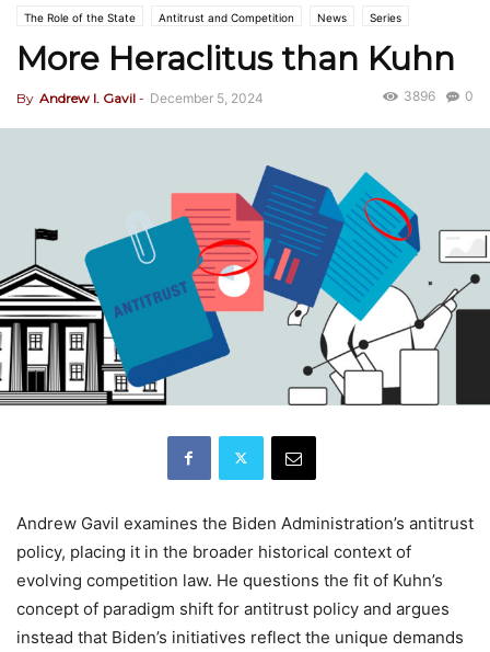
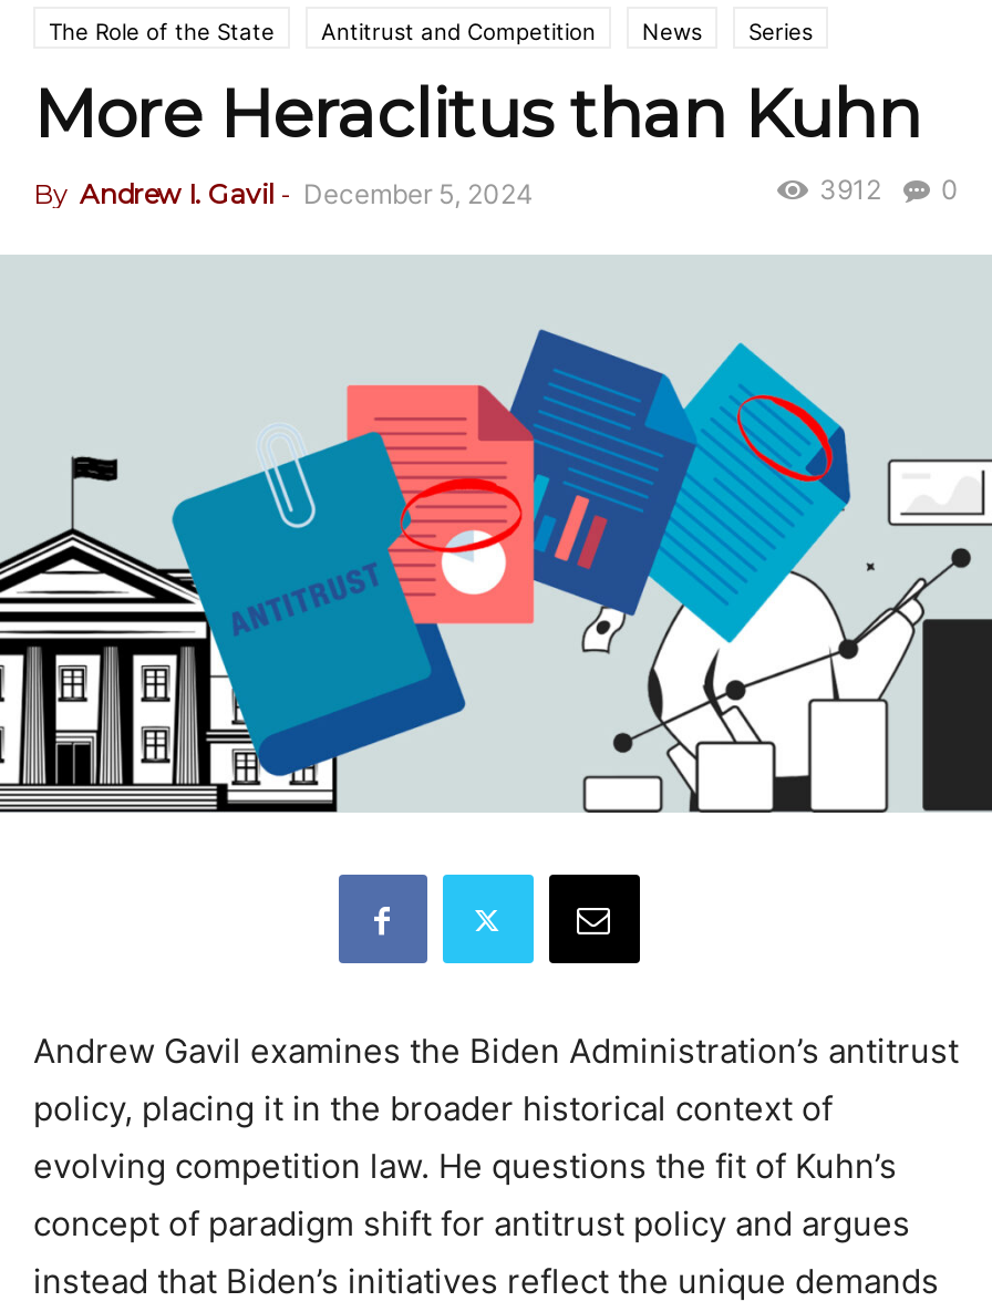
- 3896 0
+ 3912 0
